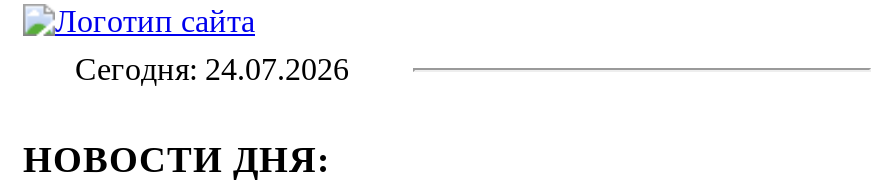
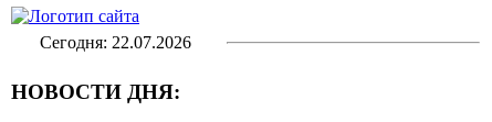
- Сегодня: 24.07.2026
+ Сегодня: 22.07.2026
